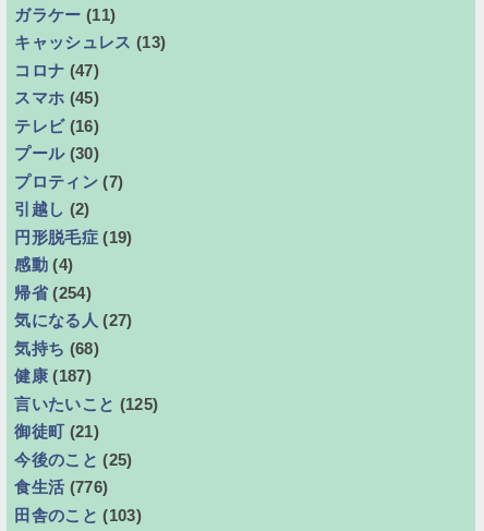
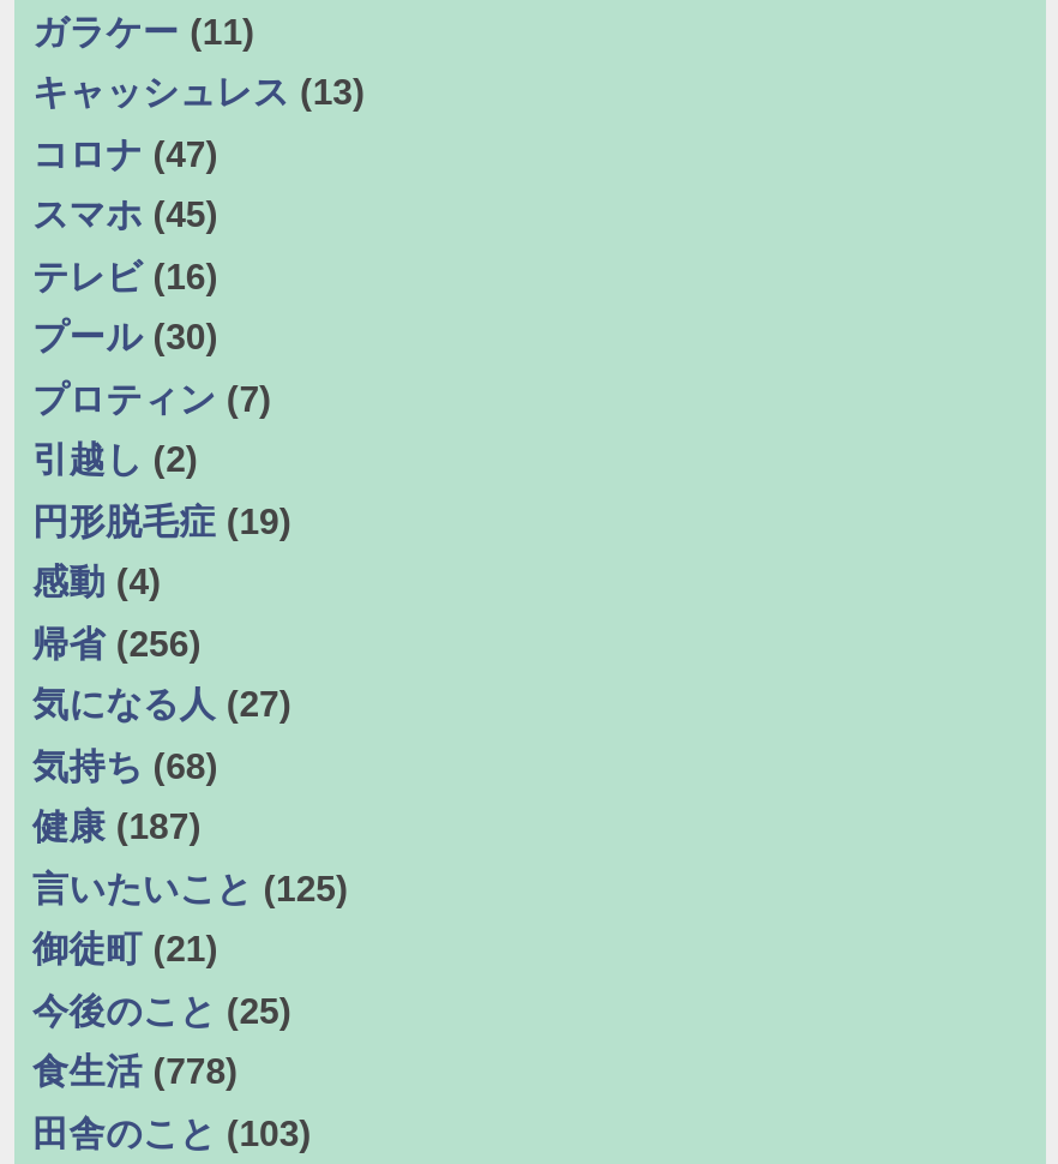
- 帰省 (254)
+ 帰省 (256)

- 食生活 (776)
+ 食生活 (778)
